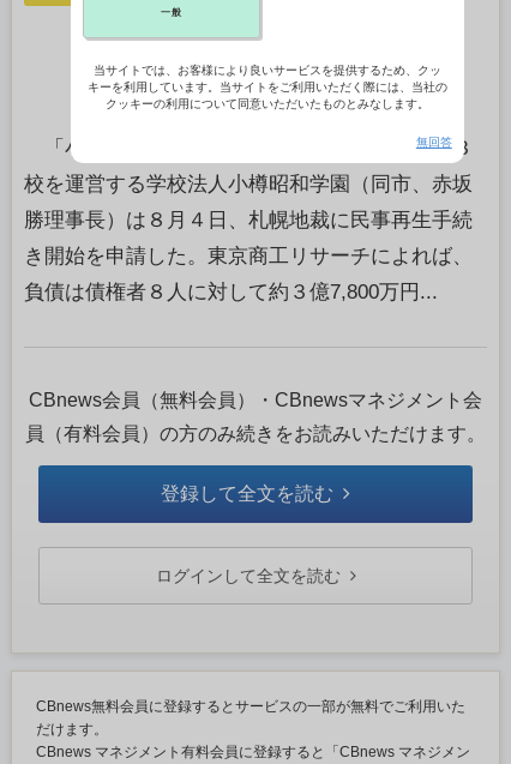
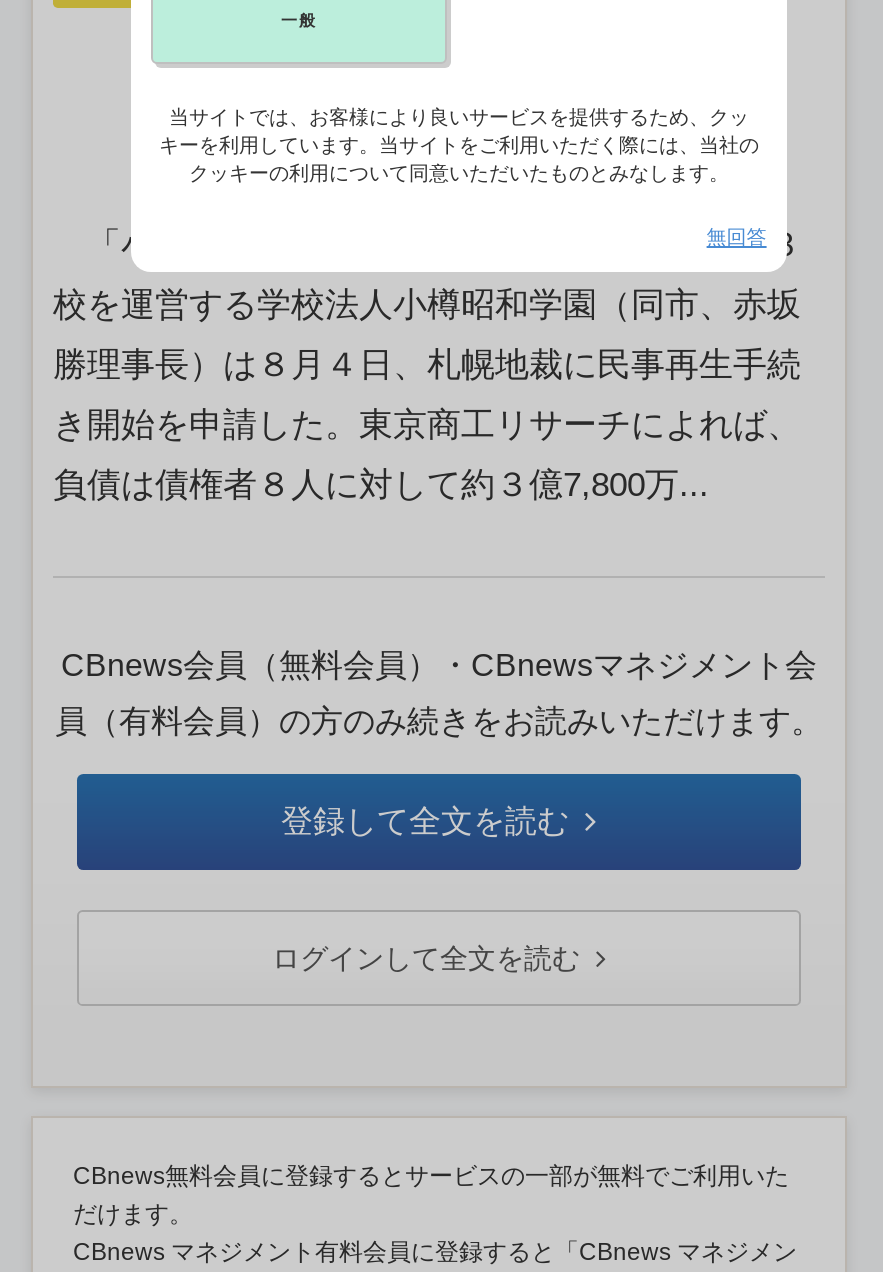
- 負債は債権者８人に対して約３億7,800万円...
+ 負債は債権者８人に対して約３億7,800万...
